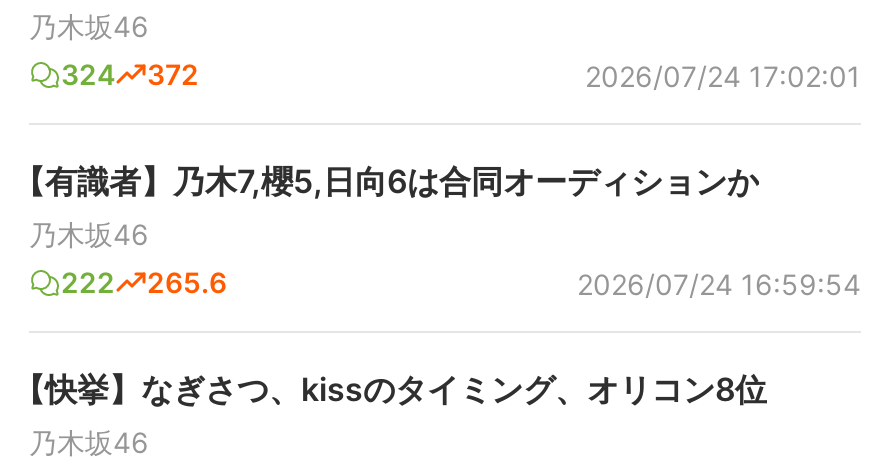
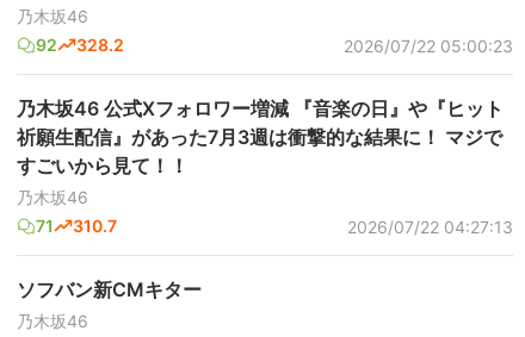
- 324
- 372
- 2026/07/24 17:02:01
+ 92
+ 328.2
+ 2026/07/22 05:00:23

- 【有識者】乃木7,櫻5,日向6は合同オーディションか
+ 乃木坂46 公式Xフォロワー増減 『音楽の日』や『ヒット
+ 祈願生配信』があった7月3週は衝撃的な結果に！ マジで
+ すごいから見て！！

- 222
- 265.6
- 2026/07/24 16:59:54
+ 71
+ 310.7
+ 2026/07/22 04:27:13

- 【快挙】なぎさつ、kissのタイミング、オリコン8位
+ ソフバン新CMキター
